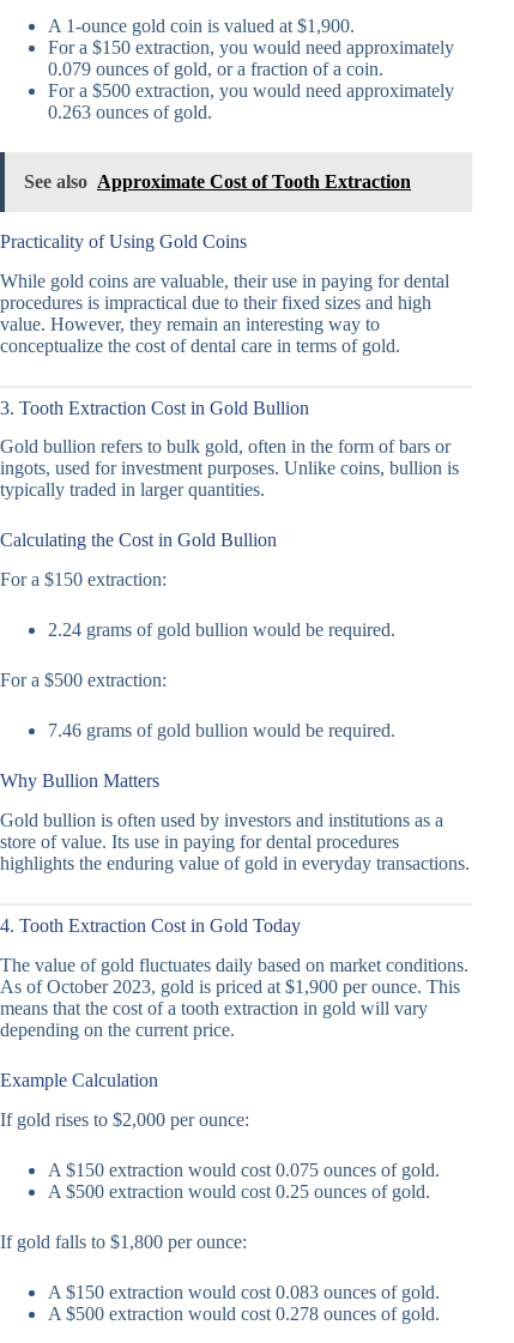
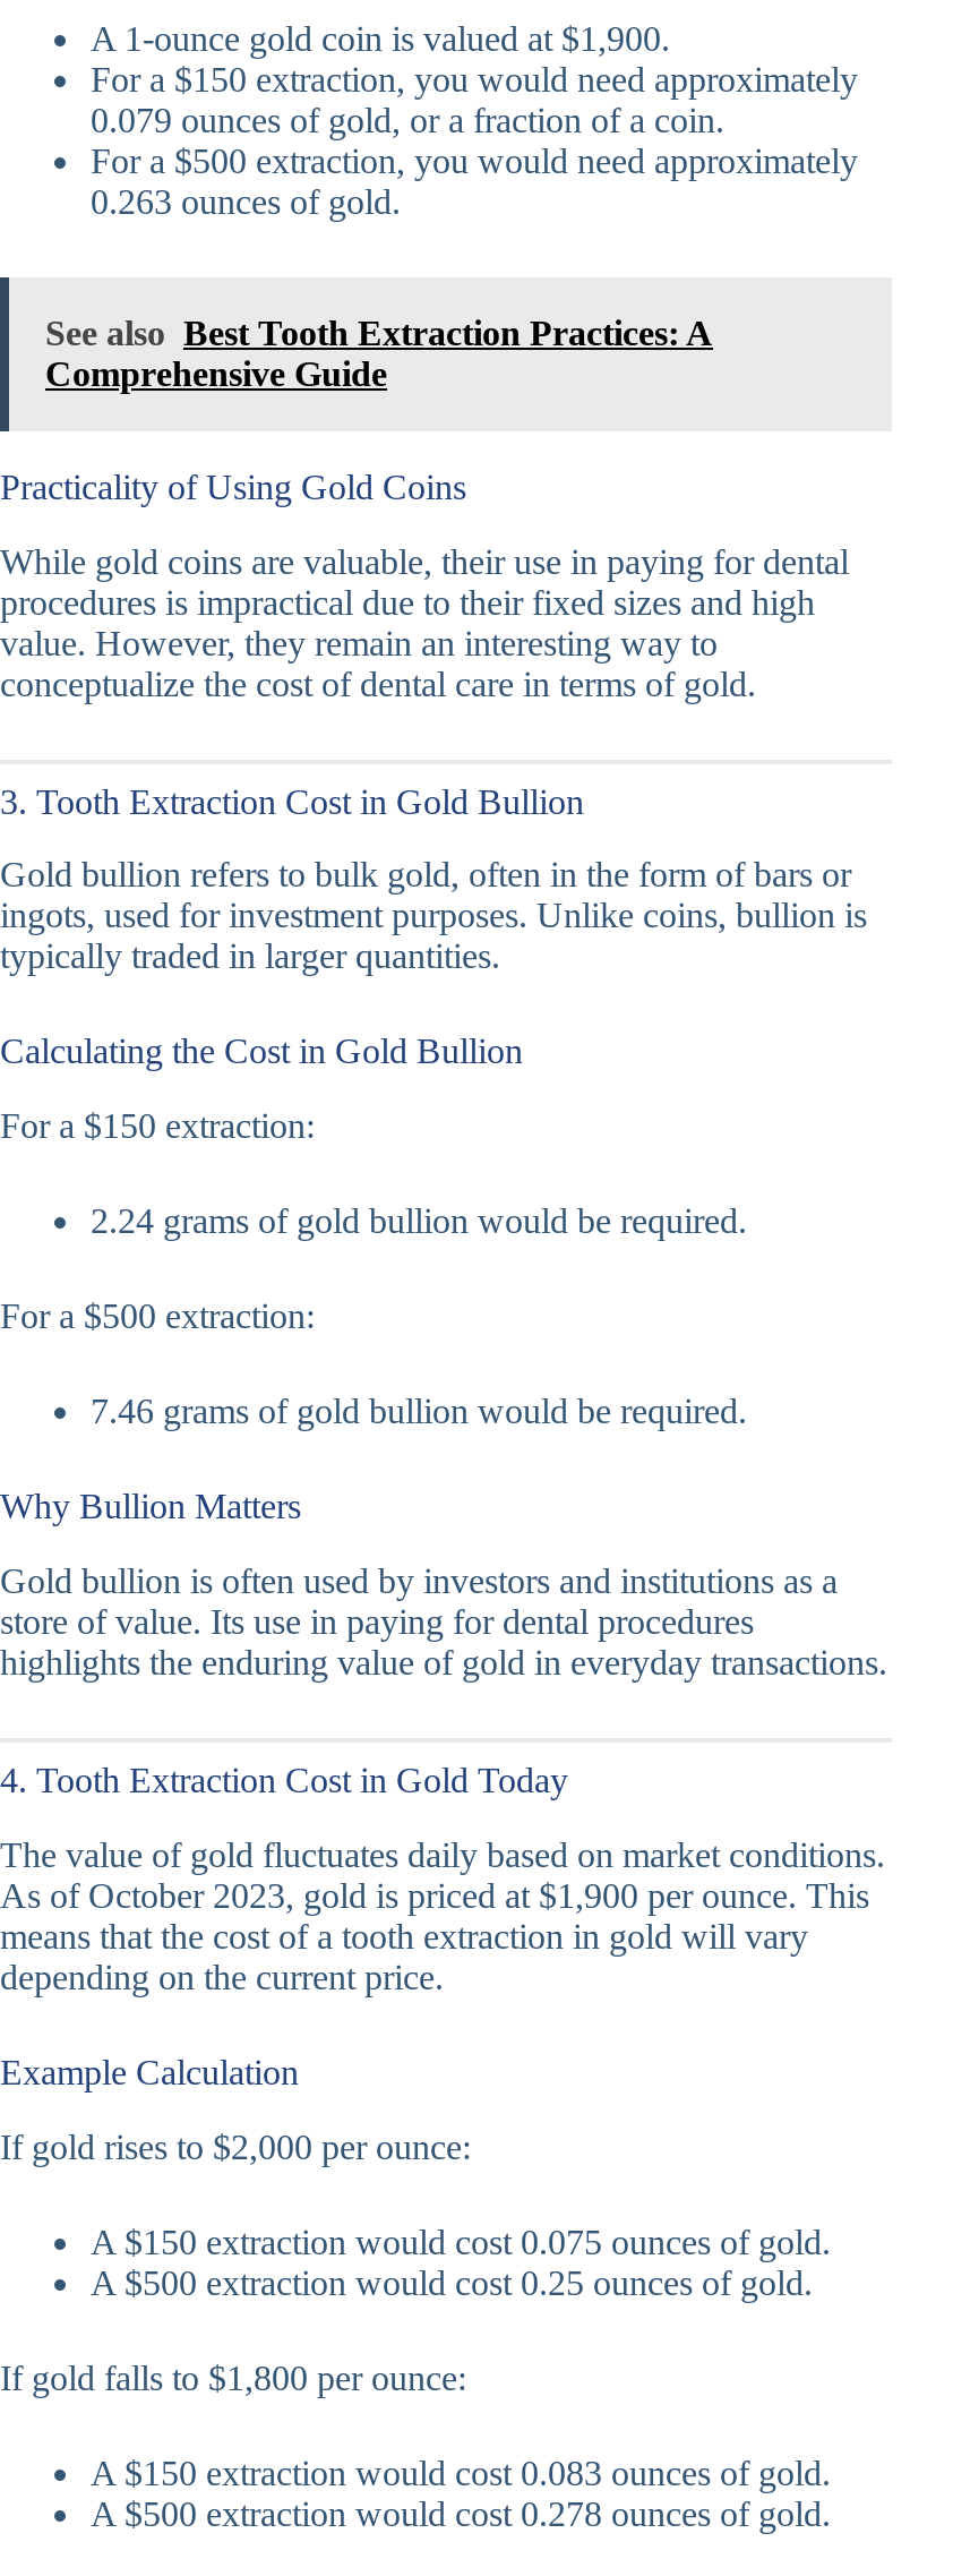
- See also Approximate Cost of Tooth Extraction
+ See also Best Tooth Extraction Practices: A
+ Comprehensive Guide
